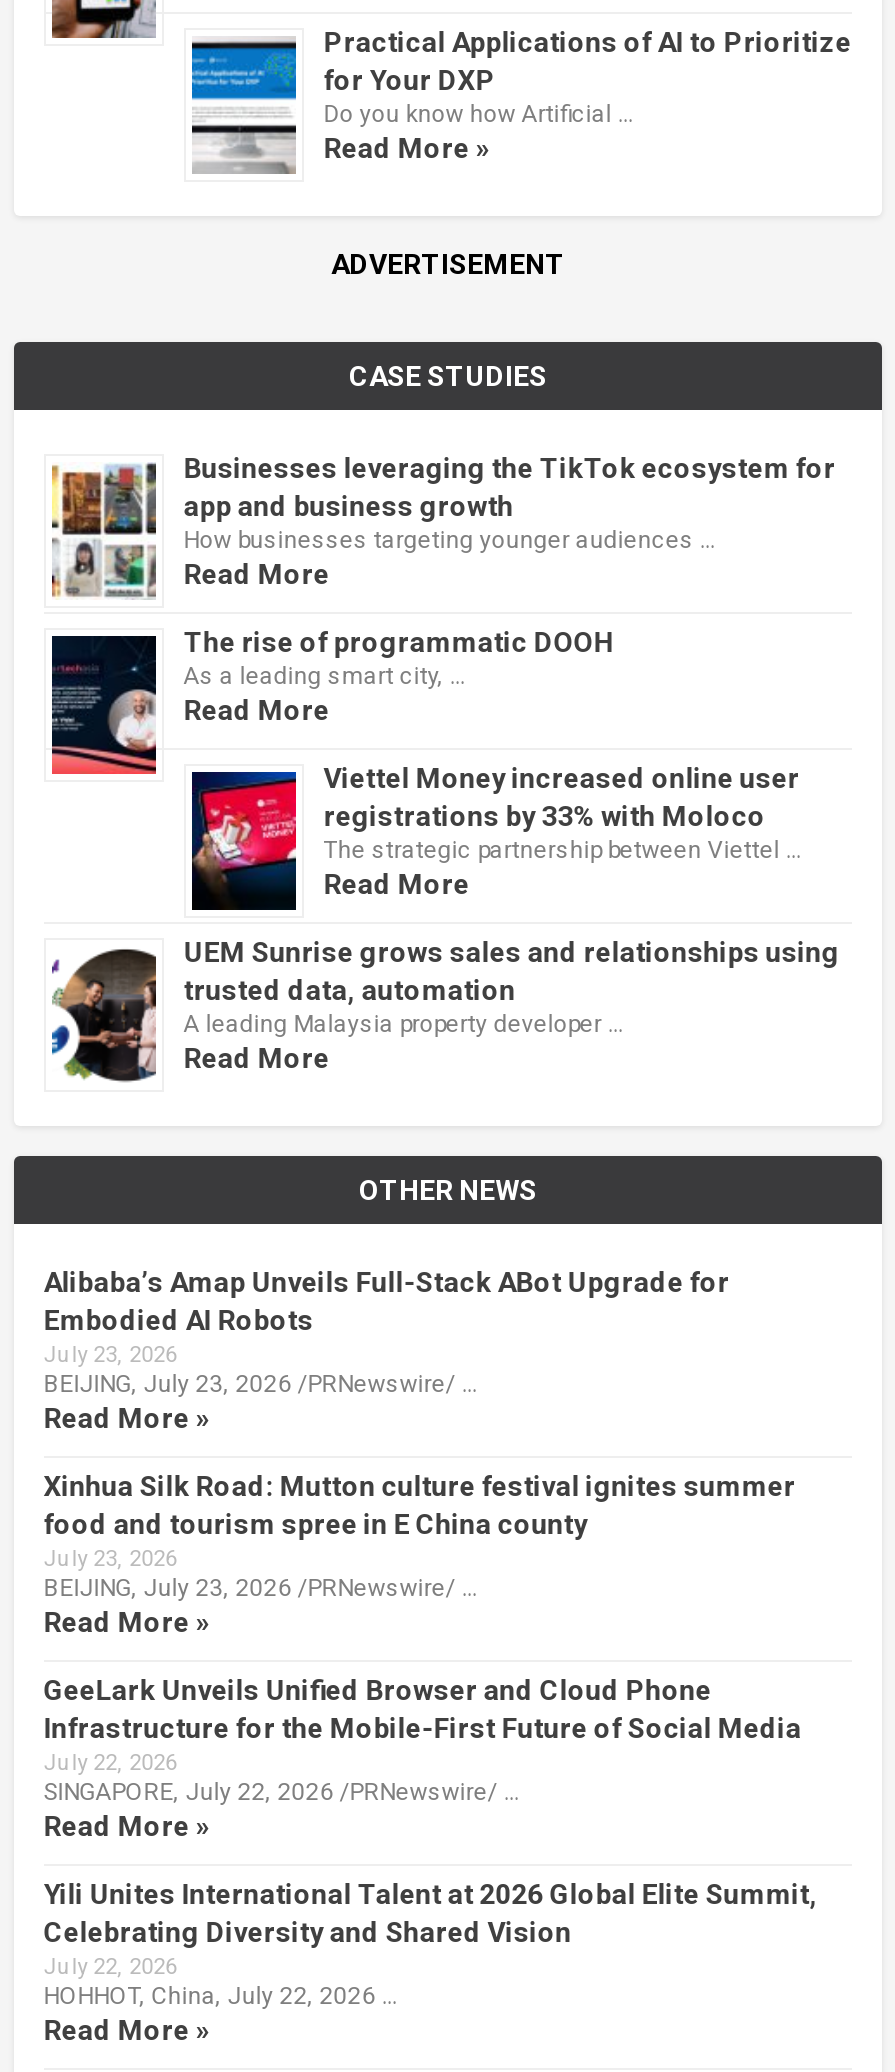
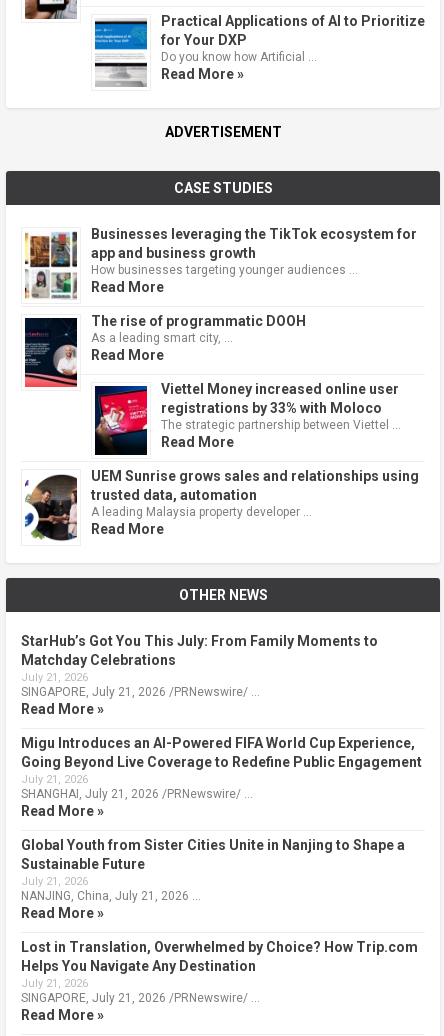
- Alibaba’s Amap Unveils Full-Stack ABot Upgrade for
- Embodied AI Robots
- July 23, 2026
- BEIJING, July 23, 2026 /PRNewswire/ …
+ StarHub’s Got You This July: From Family Moments to
+ Matchday Celebrations
+ July 21, 2026
+ SINGAPORE, July 21, 2026 /PRNewswire/ …

- Xinhua Silk Road: Mutton culture festival ignites summer
- food and tourism spree in E China county
- July 23, 2026
- BEIJING, July 23, 2026 /PRNewswire/ …
+ Migu Introduces an AI-Powered FIFA World Cup Experience,
+ Going Beyond Live Coverage to Redefine Public Engagement
+ July 21, 2026
+ SHANGHAI, July 21, 2026 /PRNewswire/ …

- GeeLark Unveils Unified Browser and Cloud Phone
- Infrastructure for the Mobile-First Future of Social Media
- July 22, 2026
- SINGAPORE, July 22, 2026 /PRNewswire/ …
+ Global Youth from Sister Cities Unite in Nanjing to Shape a
+ Sustainable Future
+ July 21, 2026
+ NANJING, China, July 21, 2026 …

- Yili Unites International Talent at 2026 Global Elite Summit,
- Celebrating Diversity and Shared Vision
- July 22, 2026
- HOHHOT, China, July 22, 2026 …
+ Lost in Translation, Overwhelmed by Choice? How Trip.com
+ Helps You Navigate Any Destination
+ July 21, 2026
+ SINGAPORE, July 21, 2026 /PRNewswire/ …
